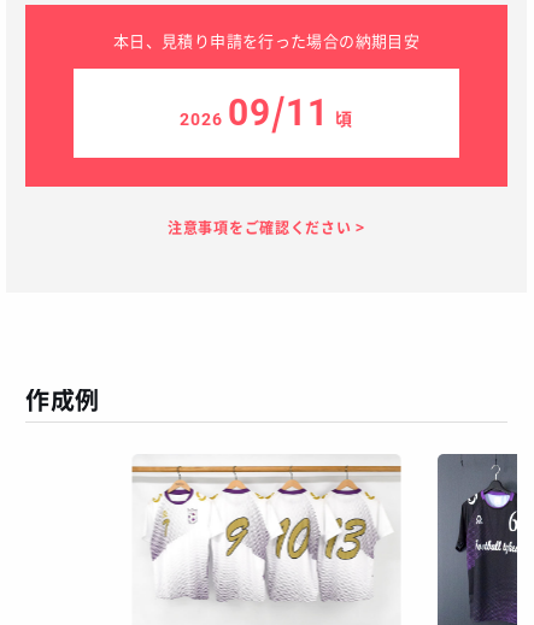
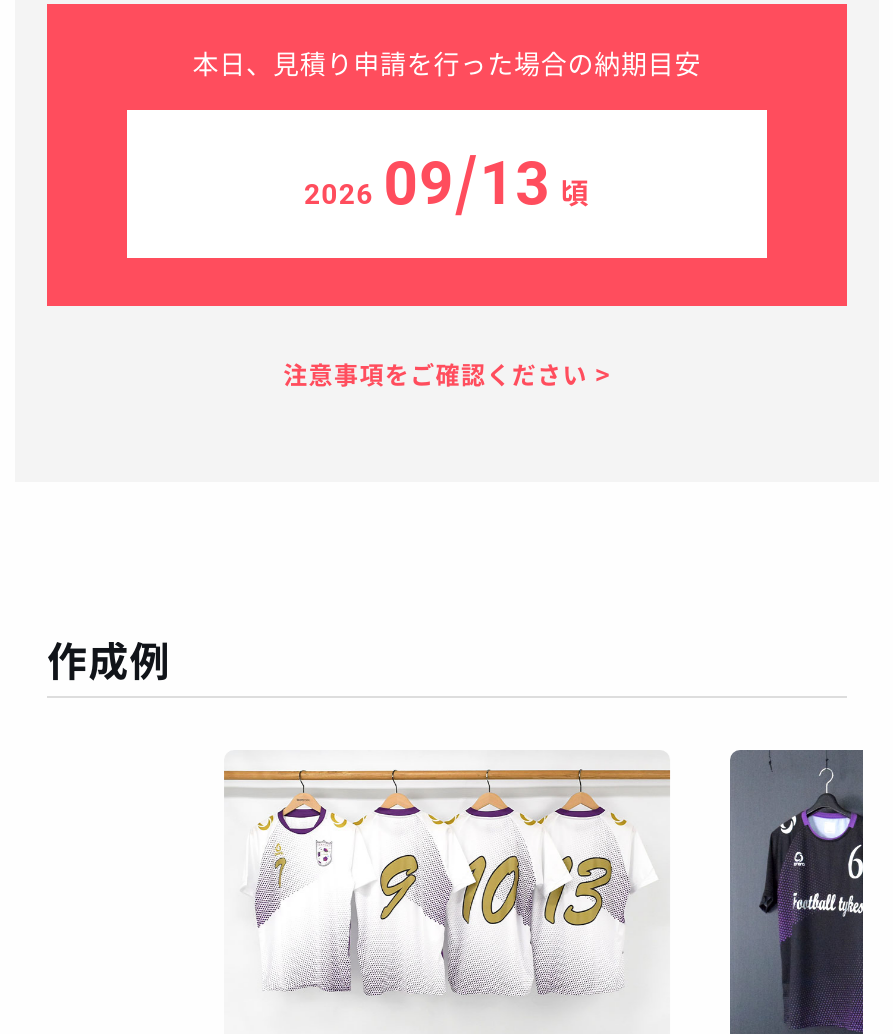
- 2026 09/11 頃
+ 2026 09/13 頃
